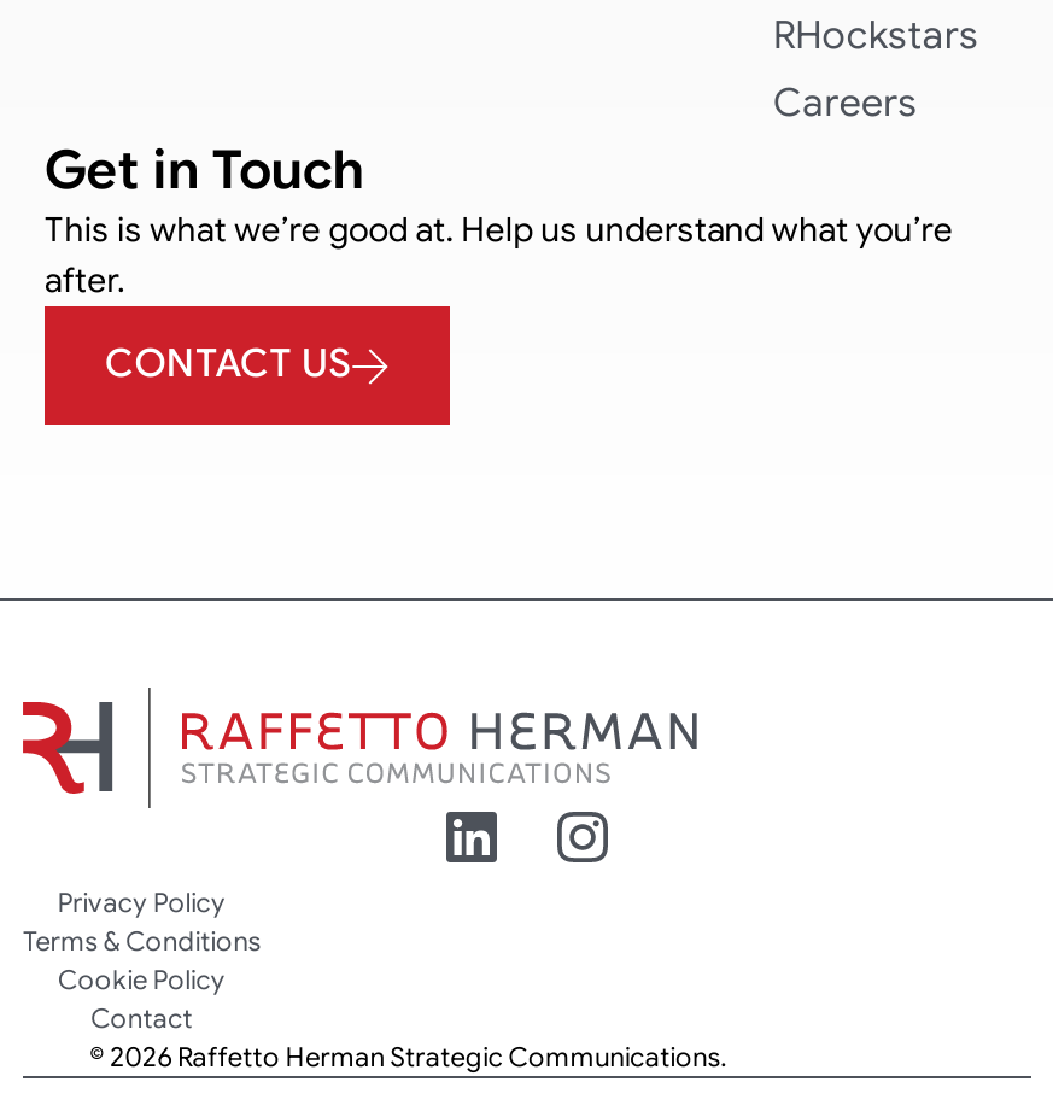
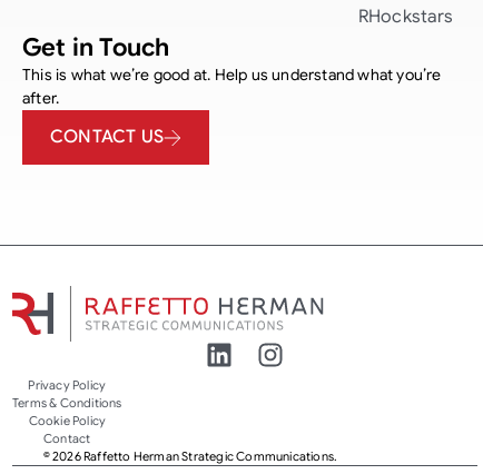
- Careers
